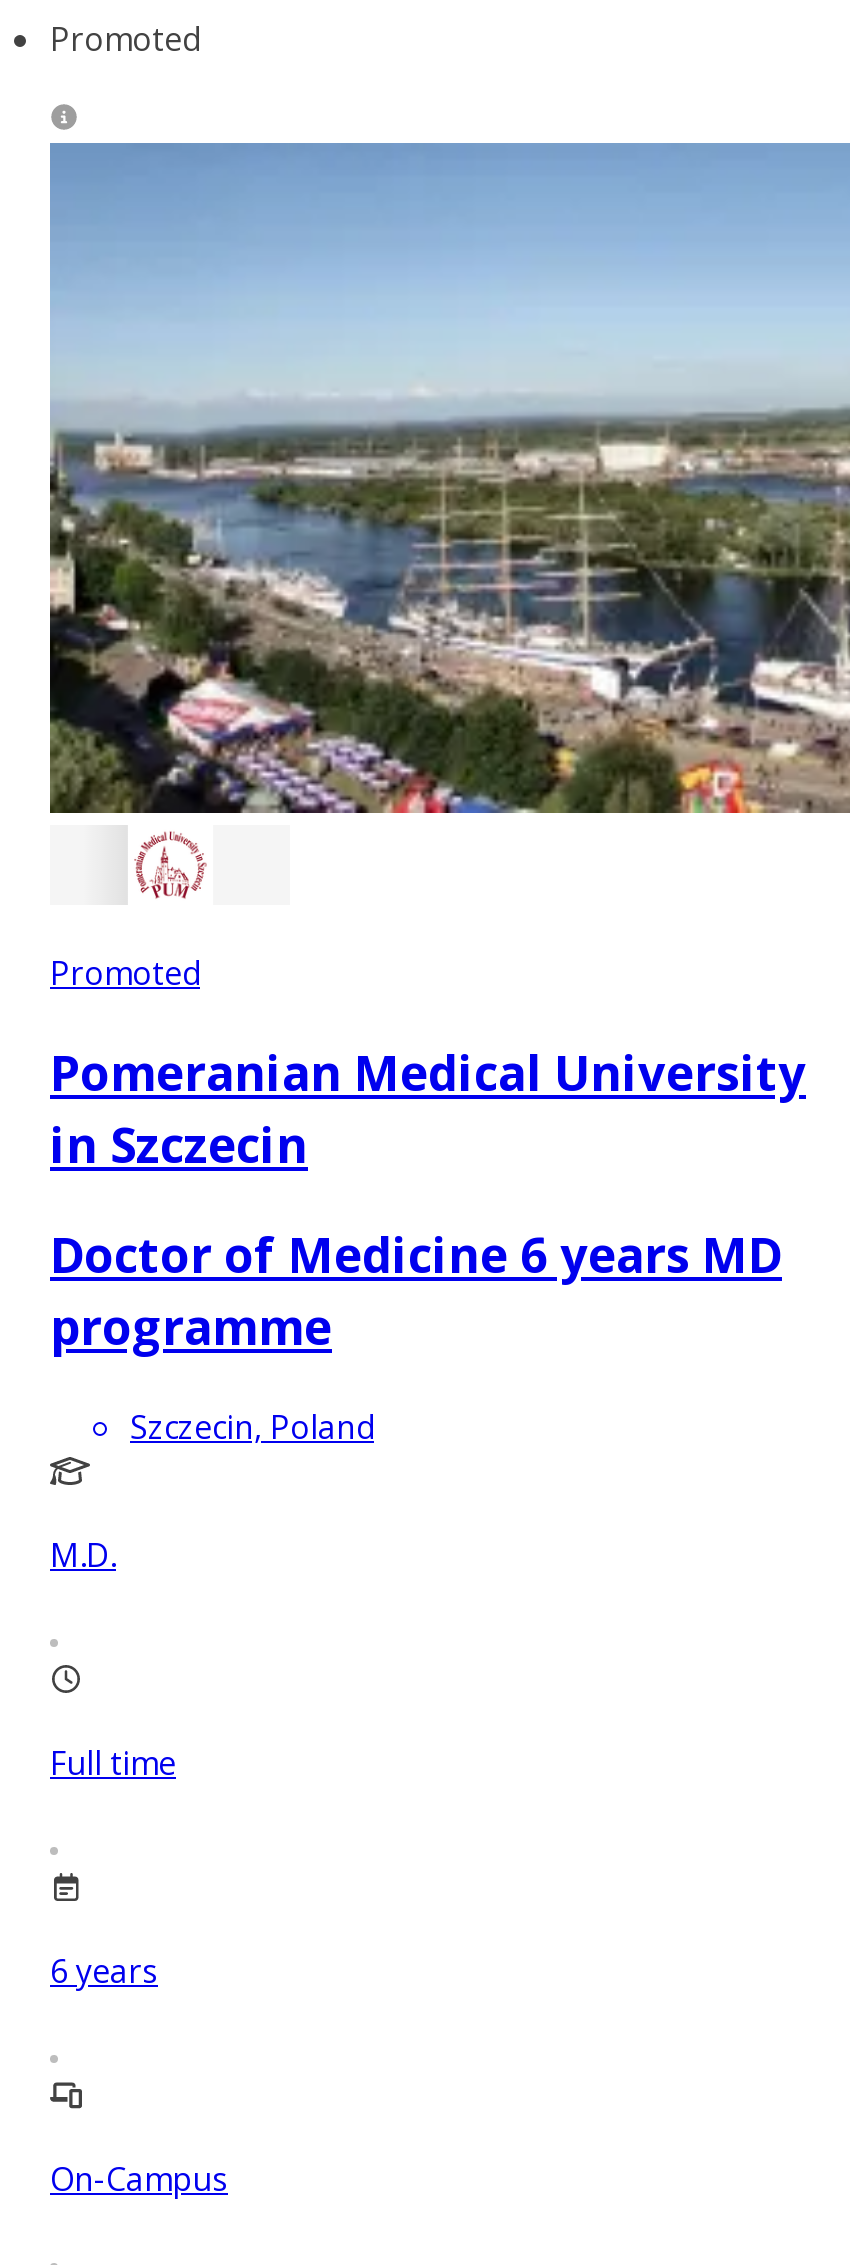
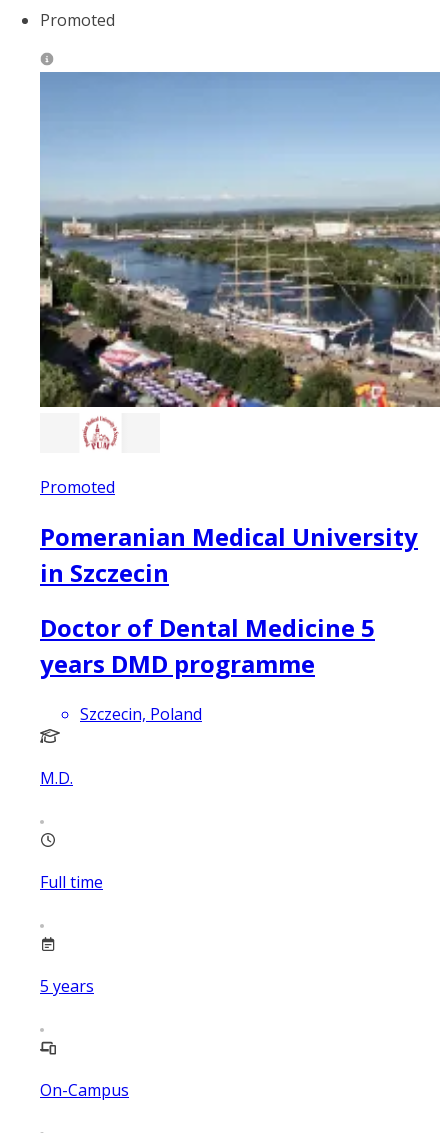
- Doctor of Medicine 6 years MD
- programme
+ Doctor of Dental Medicine 5
+ years DMD programme

- 6 years
+ 5 years
